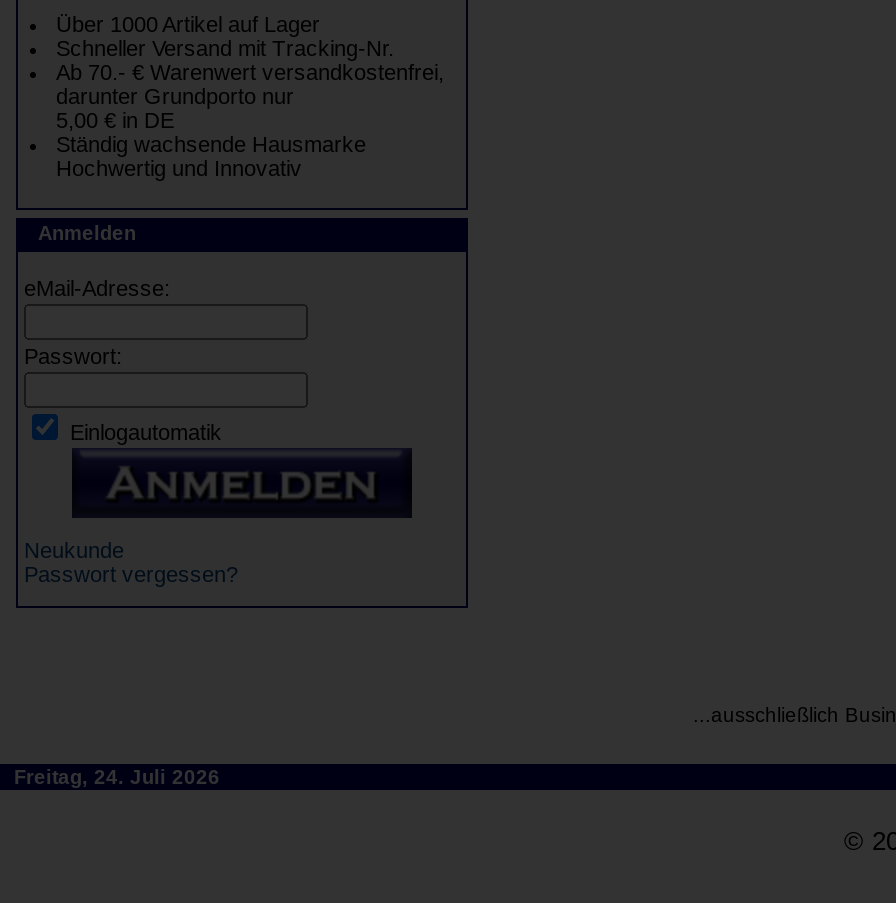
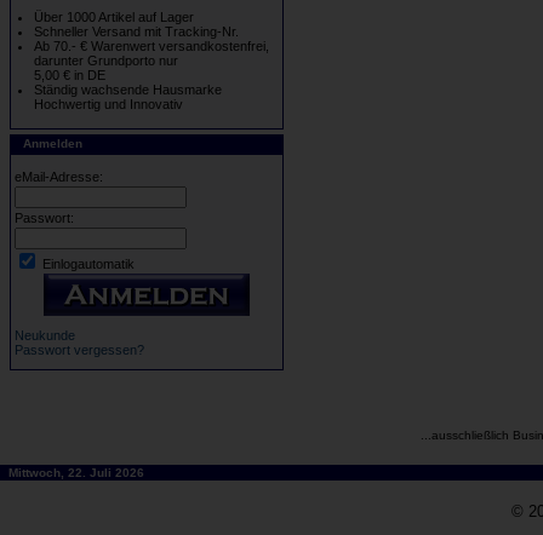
- Freitag, 24. Juli 2026
+ Mittwoch, 22. Juli 2026
